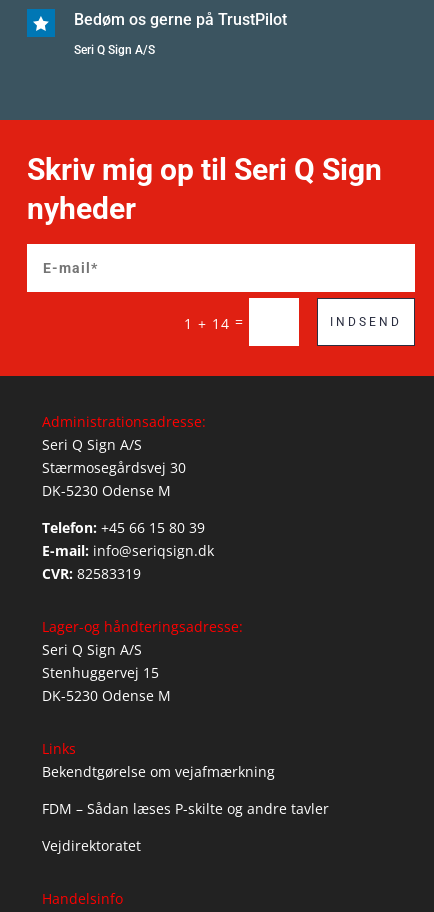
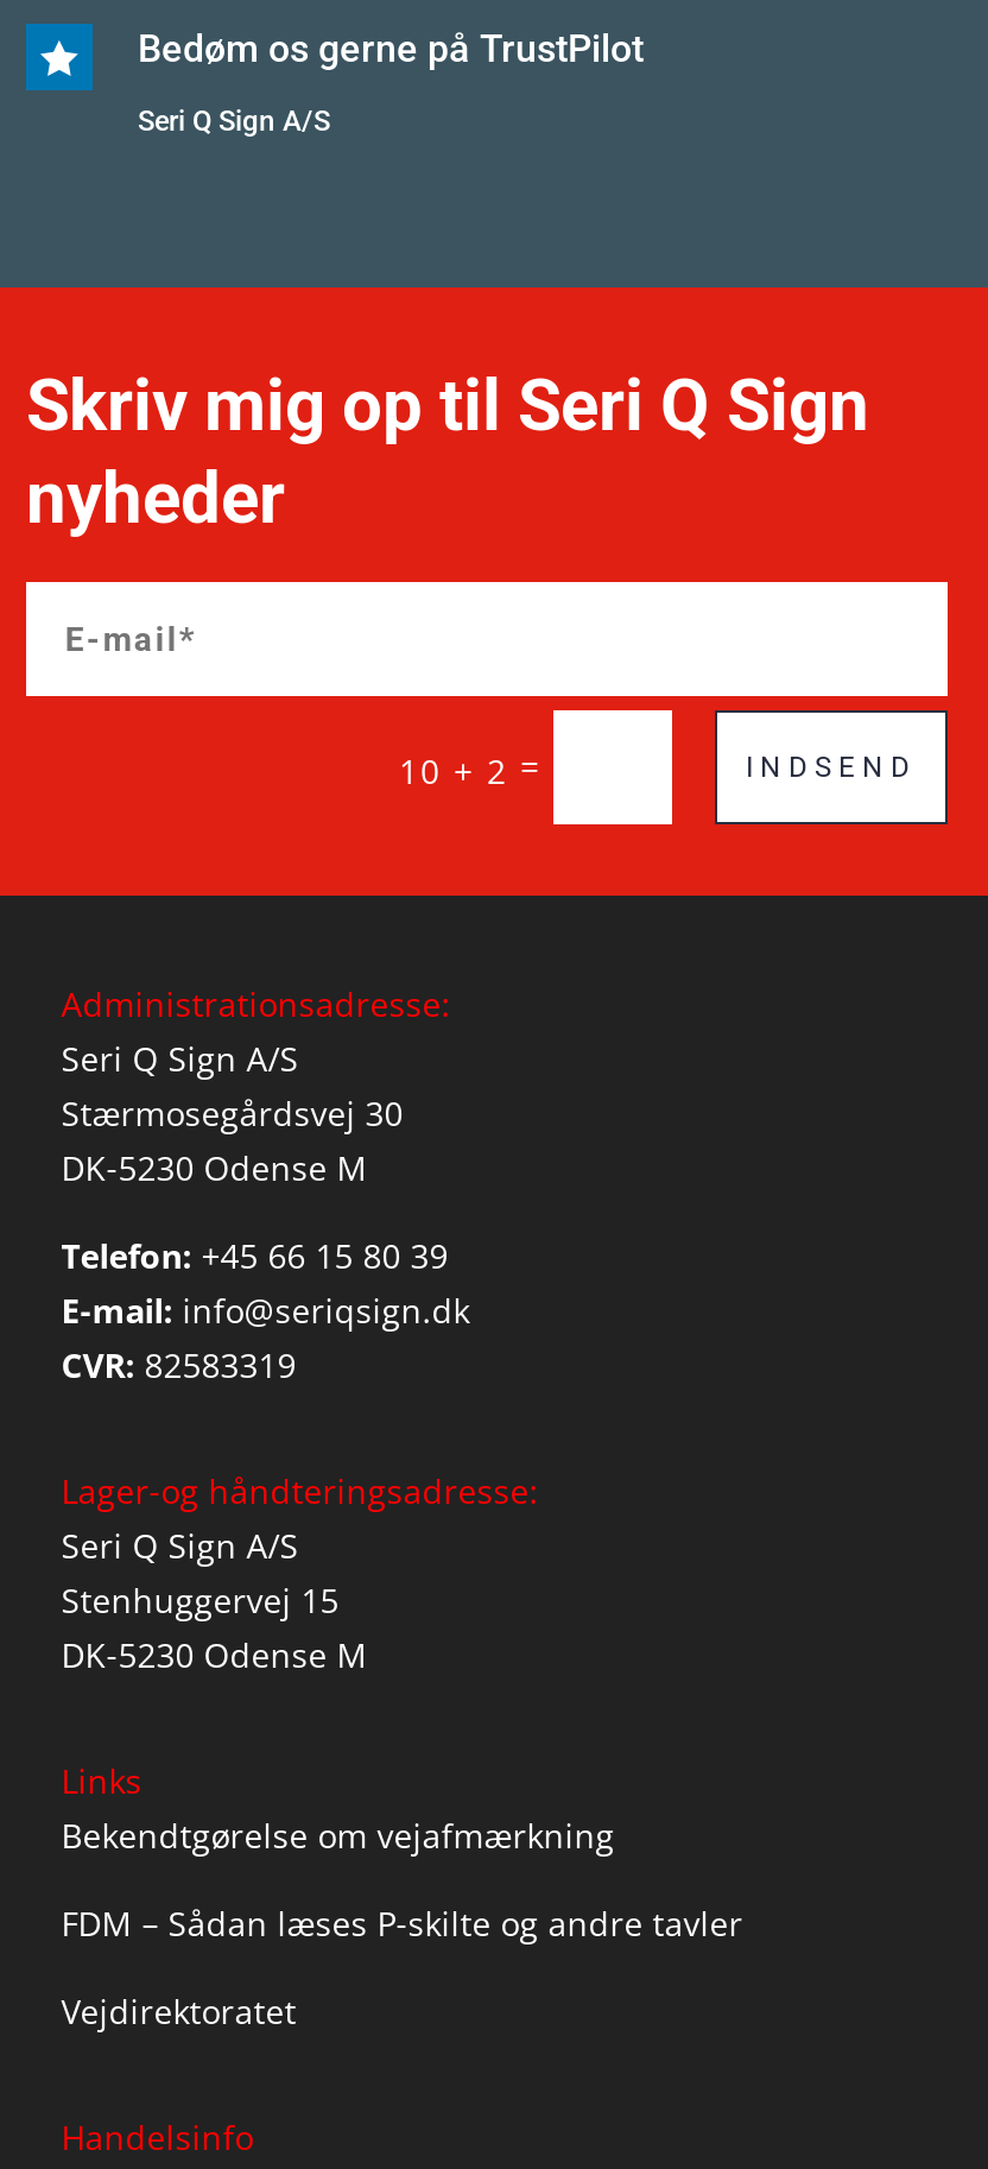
- 1 + 14 =
+ 10 + 2 =
